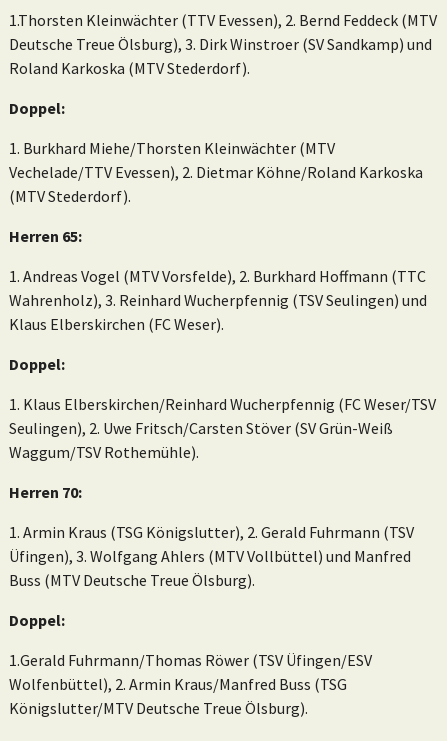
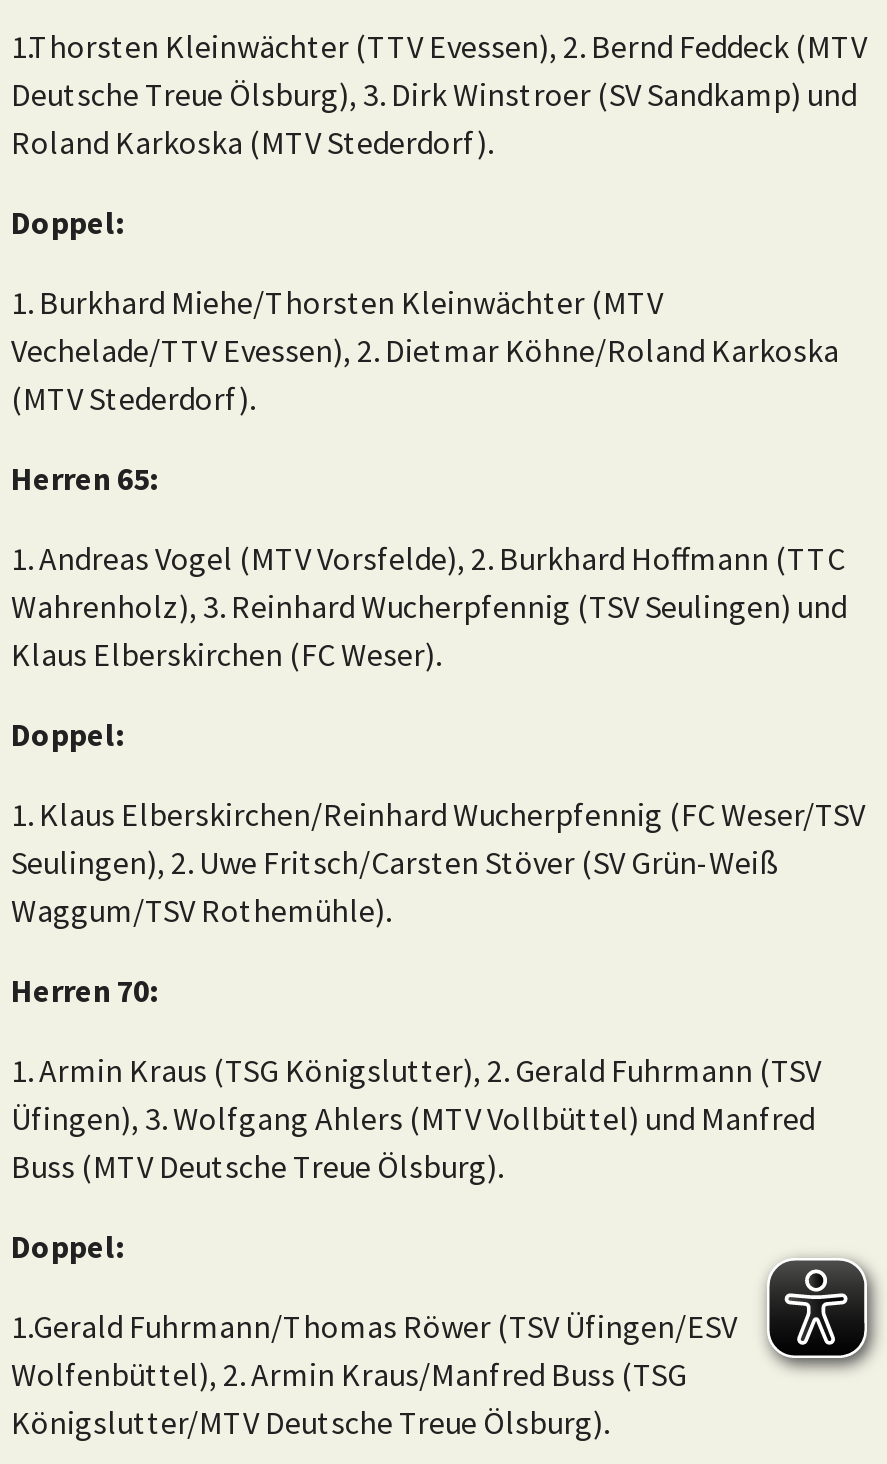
+ [image]
